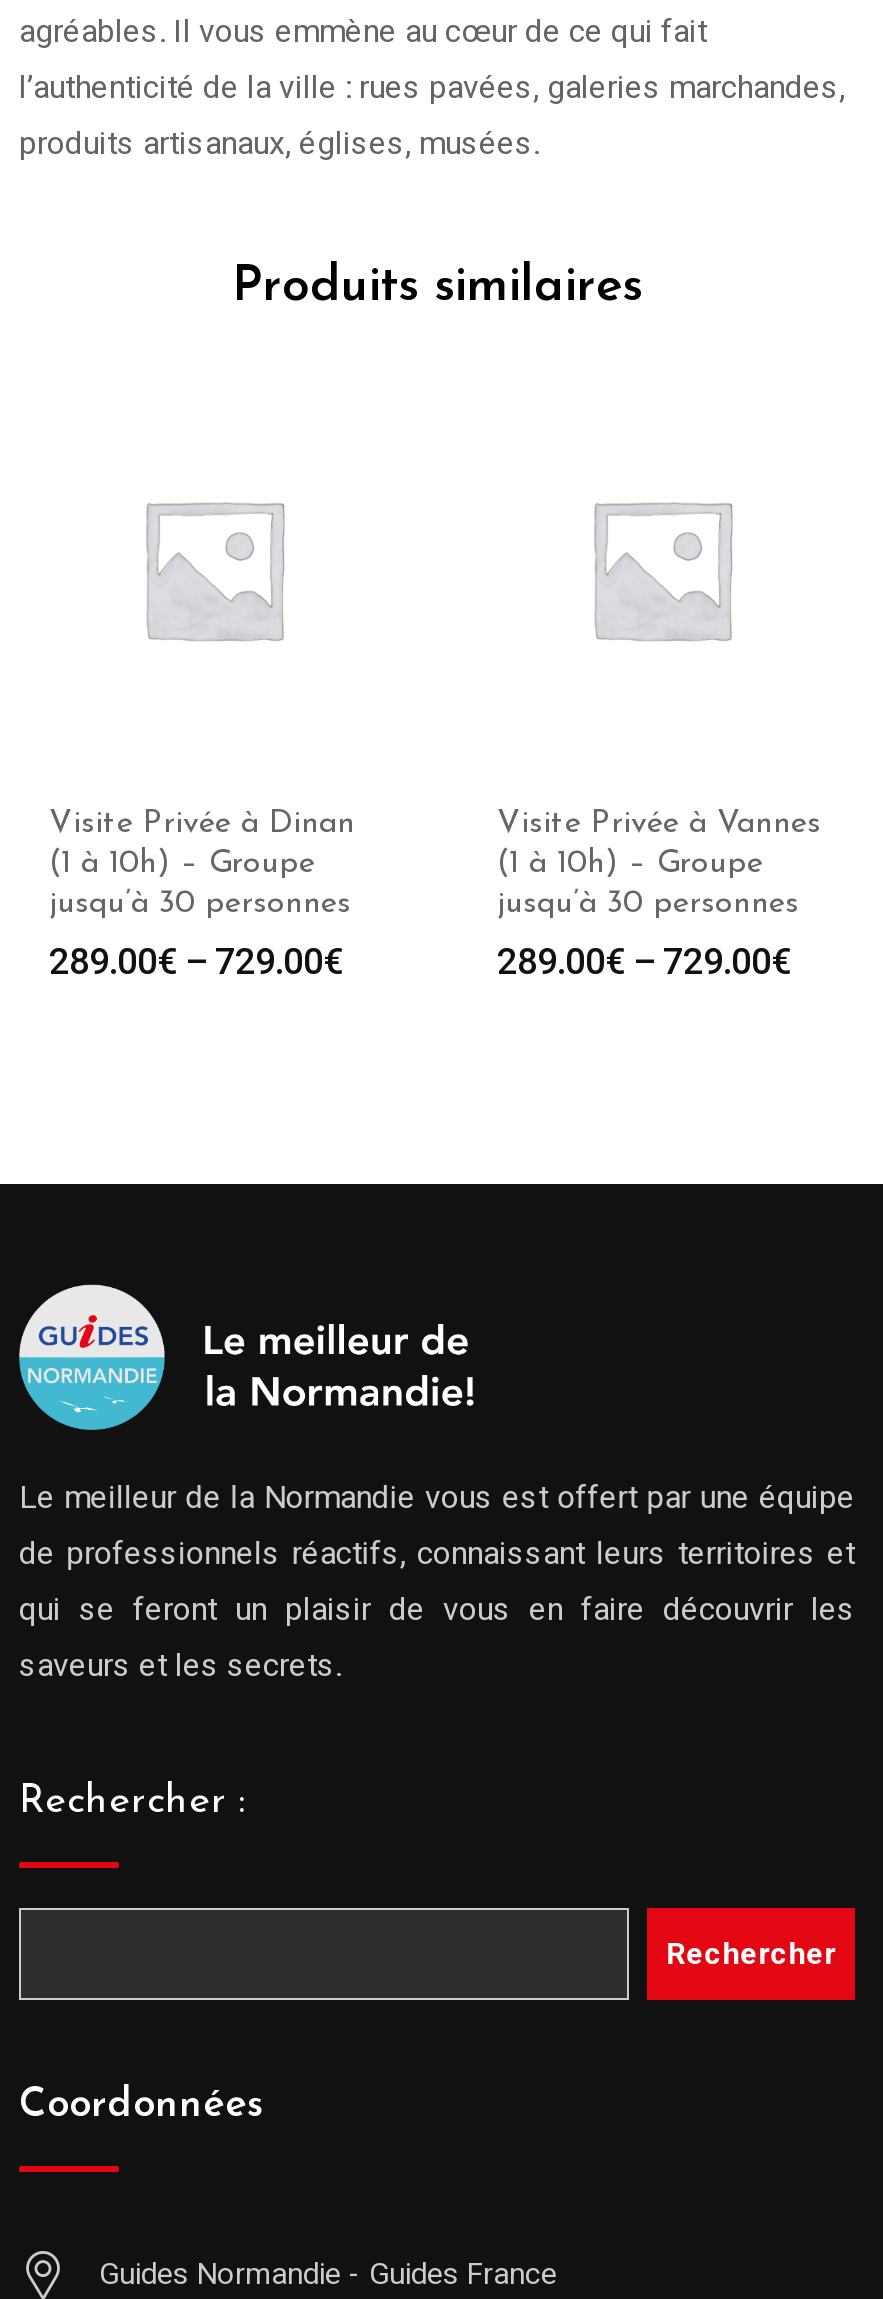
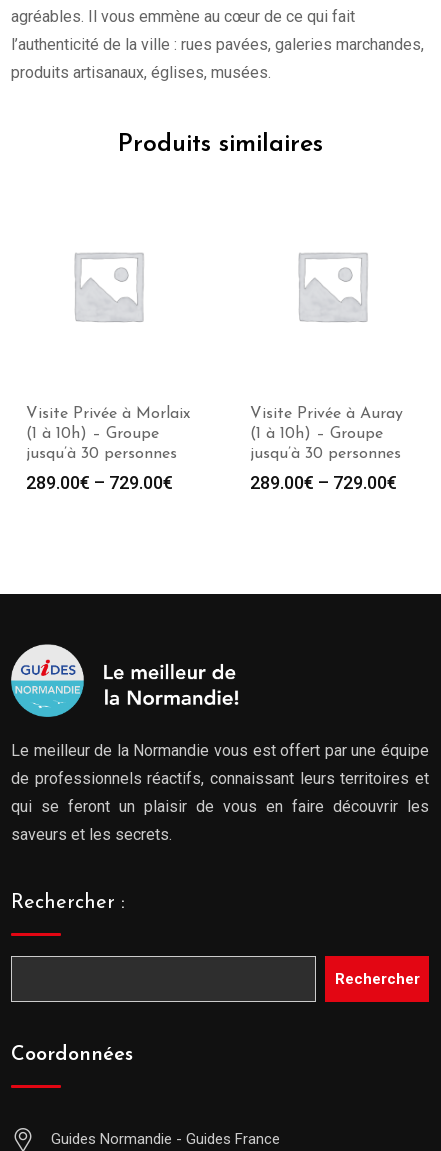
- Visite Privée à Dinan
+ Visite Privée à Morlaix

- Visite Privée à Vannes
+ Visite Privée à Auray
